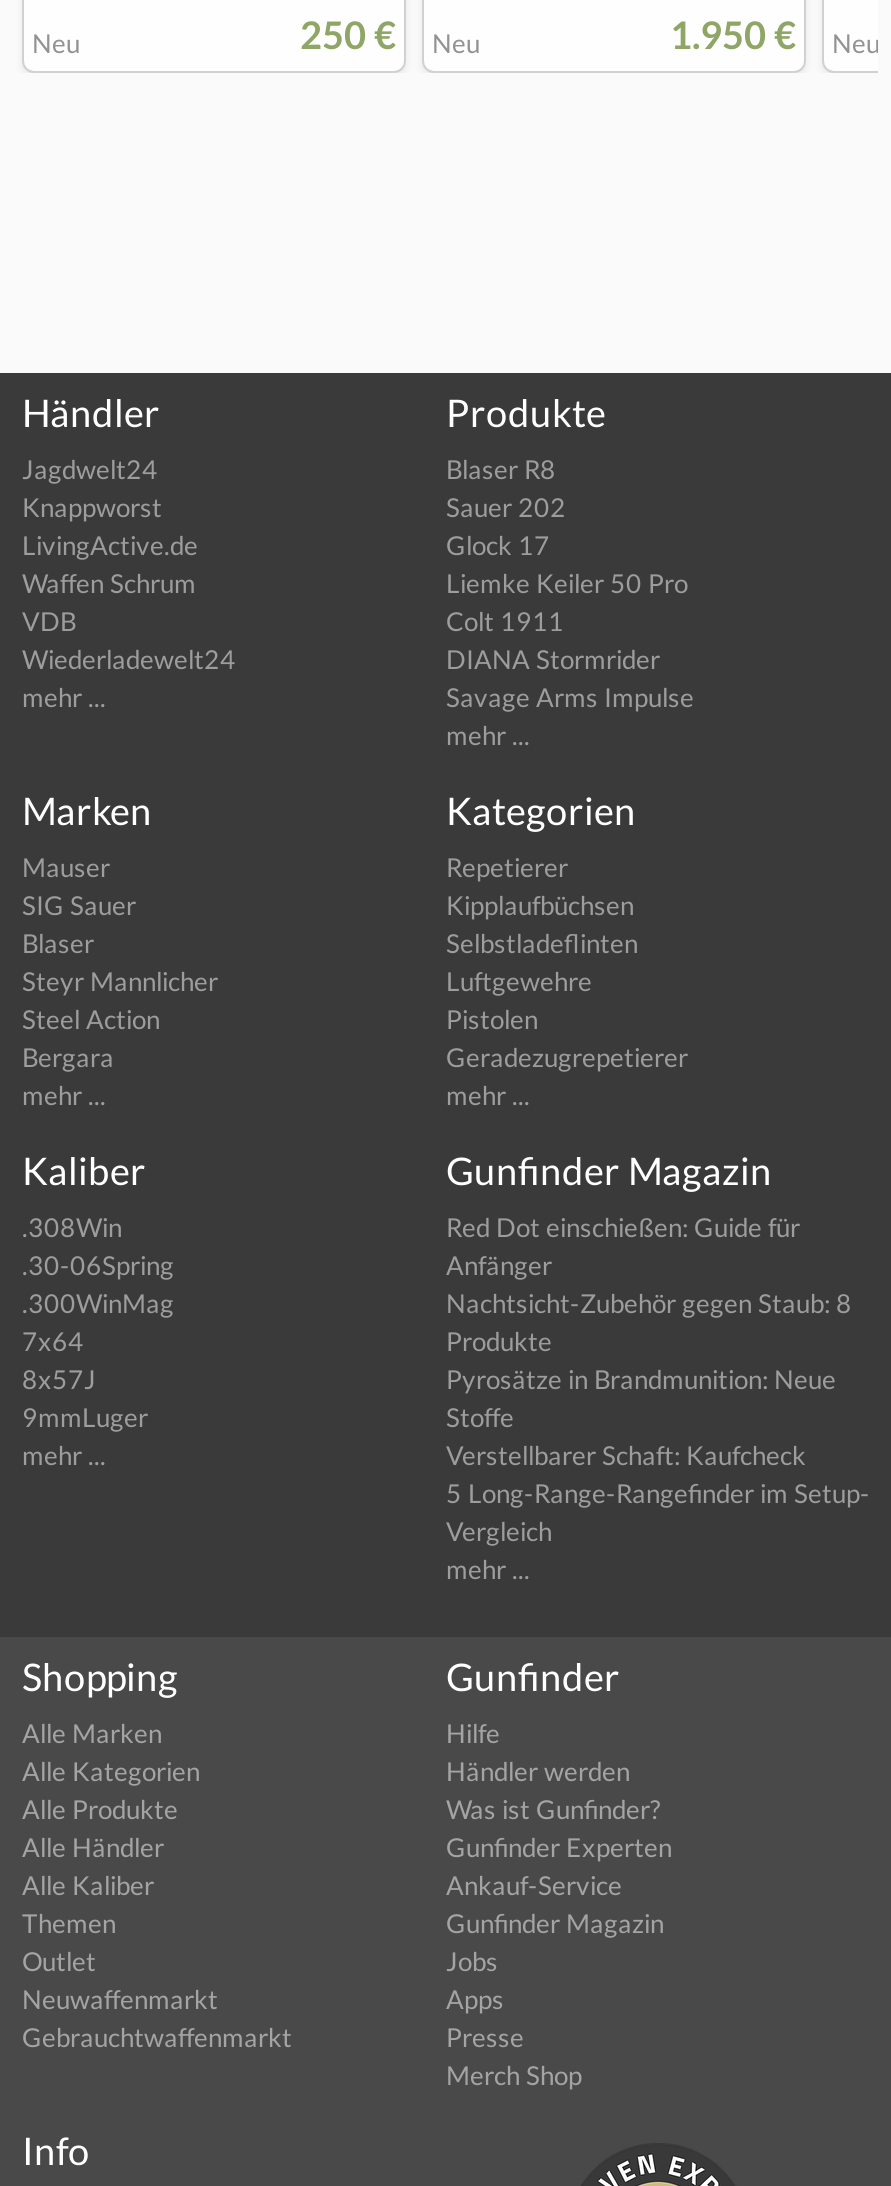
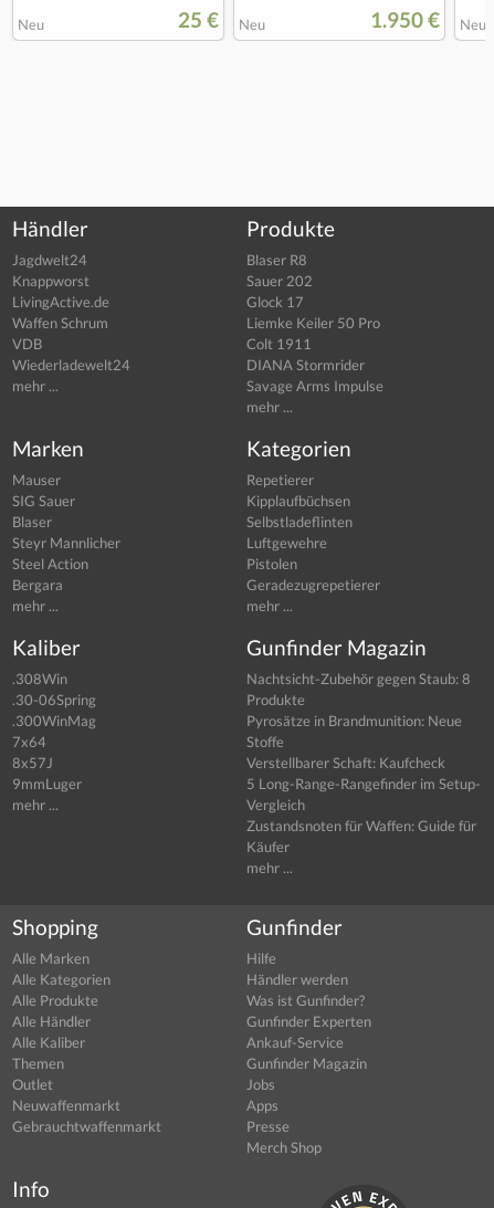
- 250 € Neu
+ 25 € Neu

- Red Dot einschießen: Guide für
- Anfänger

moved up: Nachtsicht-Zubehör gegen Staub: 8 | Produkte | Pyrosätze in Brandmunition: Neue | Stoffe | Verstellbarer Schaft: Kaufcheck | 5 Long-Range-Rangefinder im Setup- | Vergleich

+ Zustandsnoten für Waffen: Guide für
+ Käufer
